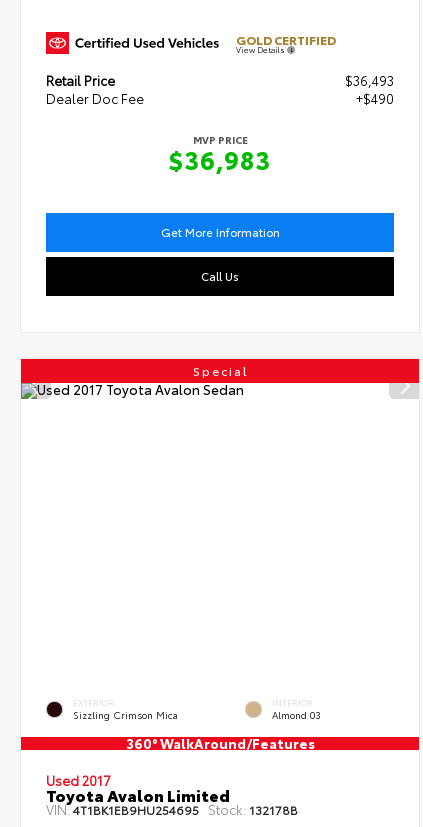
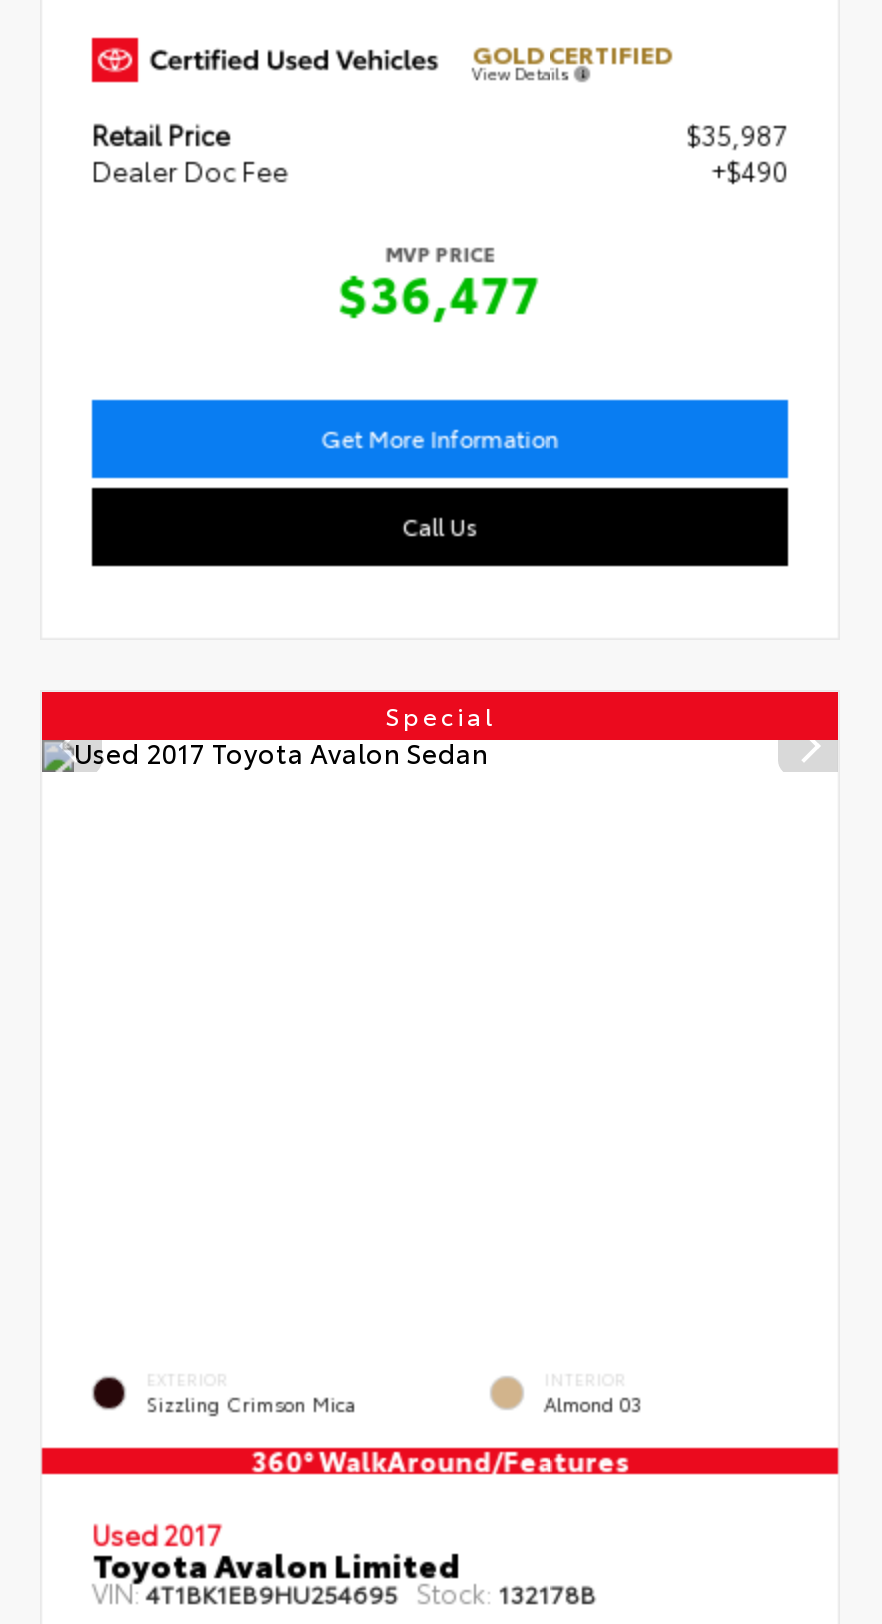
- $36,493
+ $35,987

- $36,983
+ $36,477
